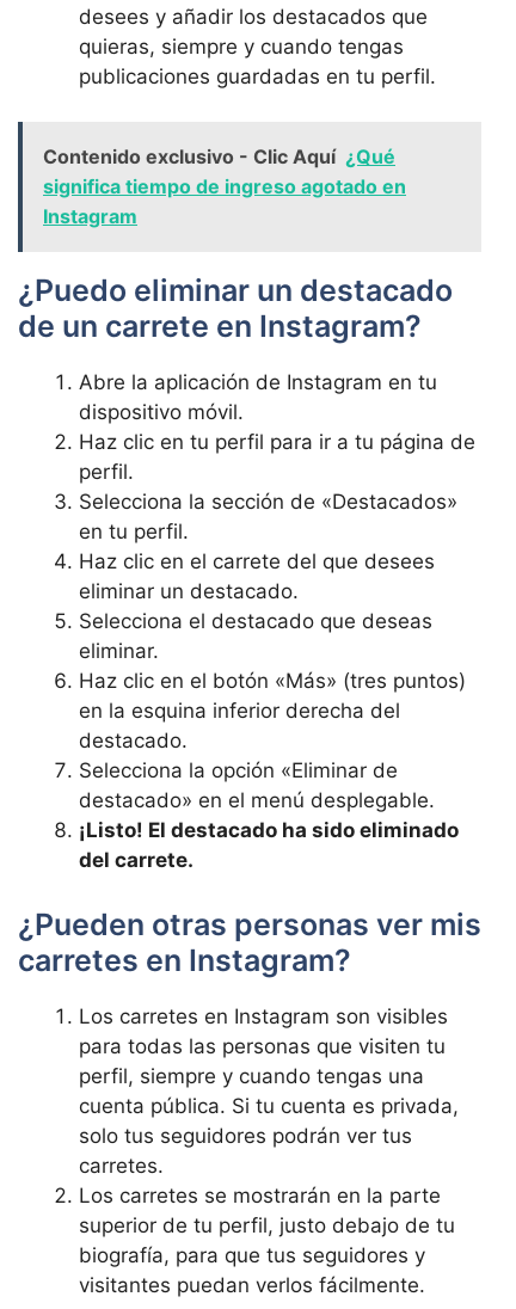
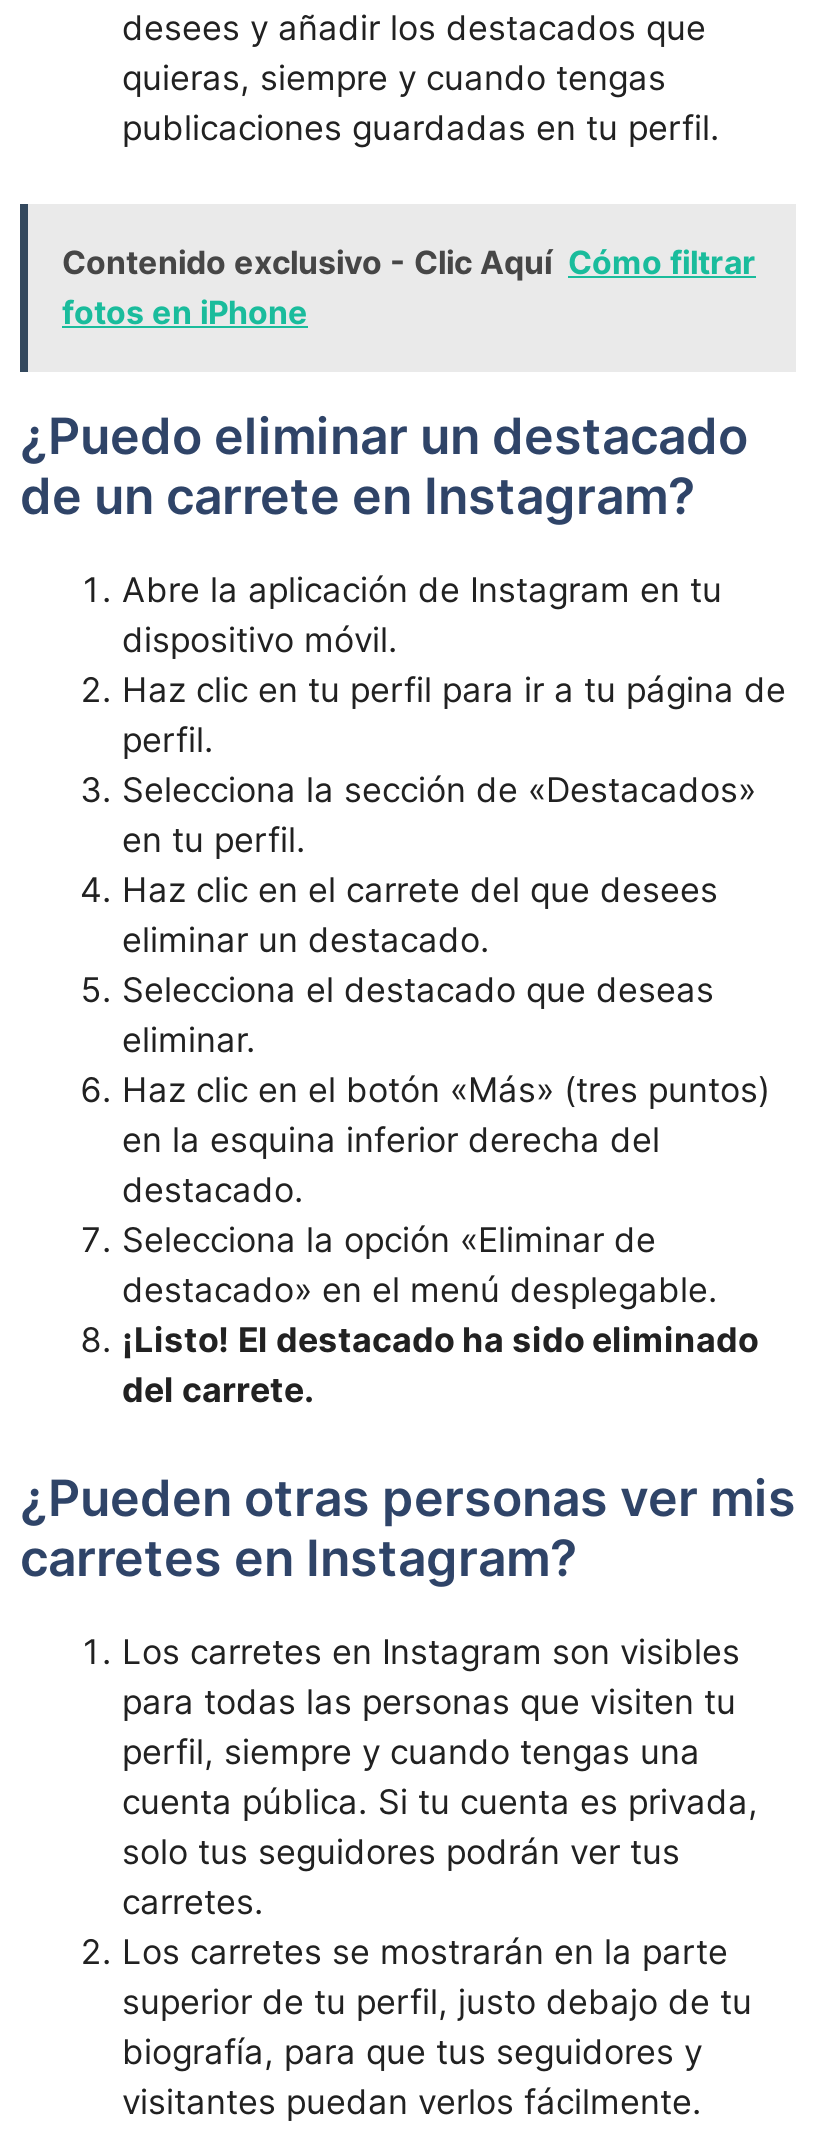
- Contenido exclusivo - Clic Aquí ¿Qué
- significa tiempo de ingreso agotado en
- Instagram
+ Contenido exclusivo - Clic Aquí Cómo filtrar
+ fotos en iPhone
